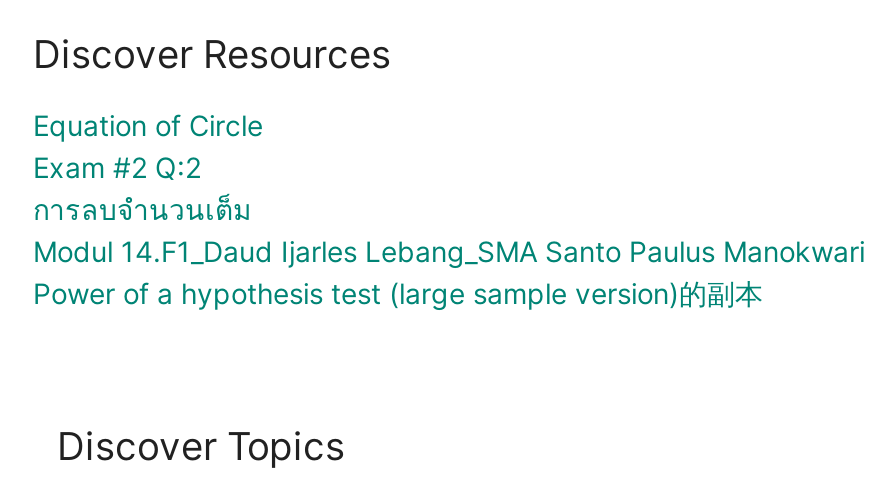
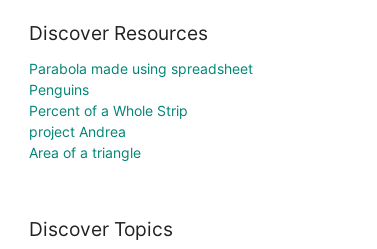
- Equation of Circle
- Exam #2 Q:2
- การลบจำนวนเต็ม
- Modul 14.F1_Daud Ijarles Lebang_SMA Santo Paulus Manokwari
- Power of a hypothesis test (large sample version)的副本
+ Parabola made using spreadsheet
+ Penguins
+ Percent of a Whole Strip
+ project Andrea
+ Area of a triangle
